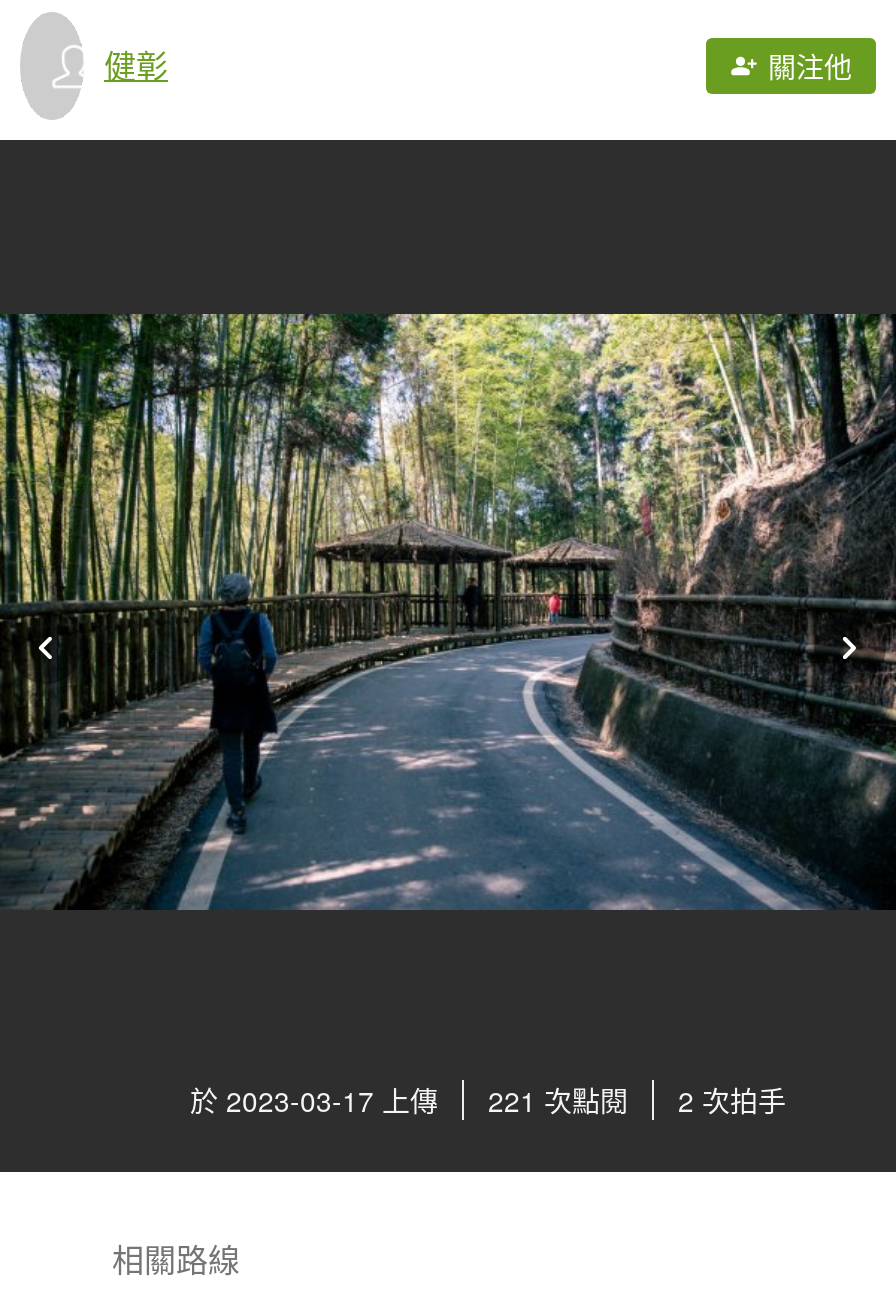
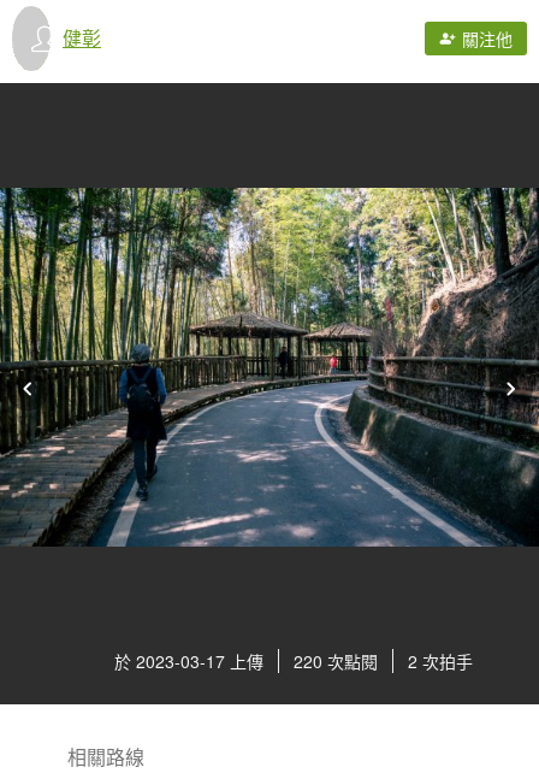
- 於 2023-03-17 上傳 221 次點閱 2 次拍手
+ 於 2023-03-17 上傳 220 次點閱 2 次拍手
